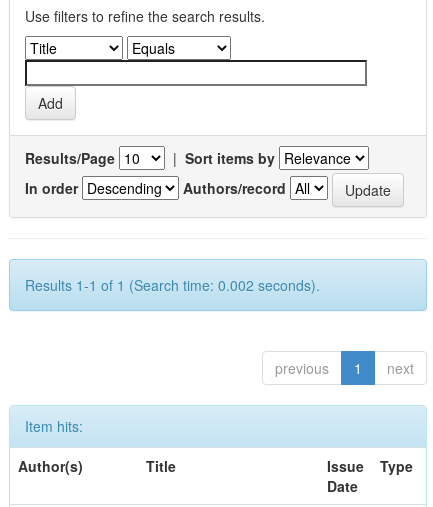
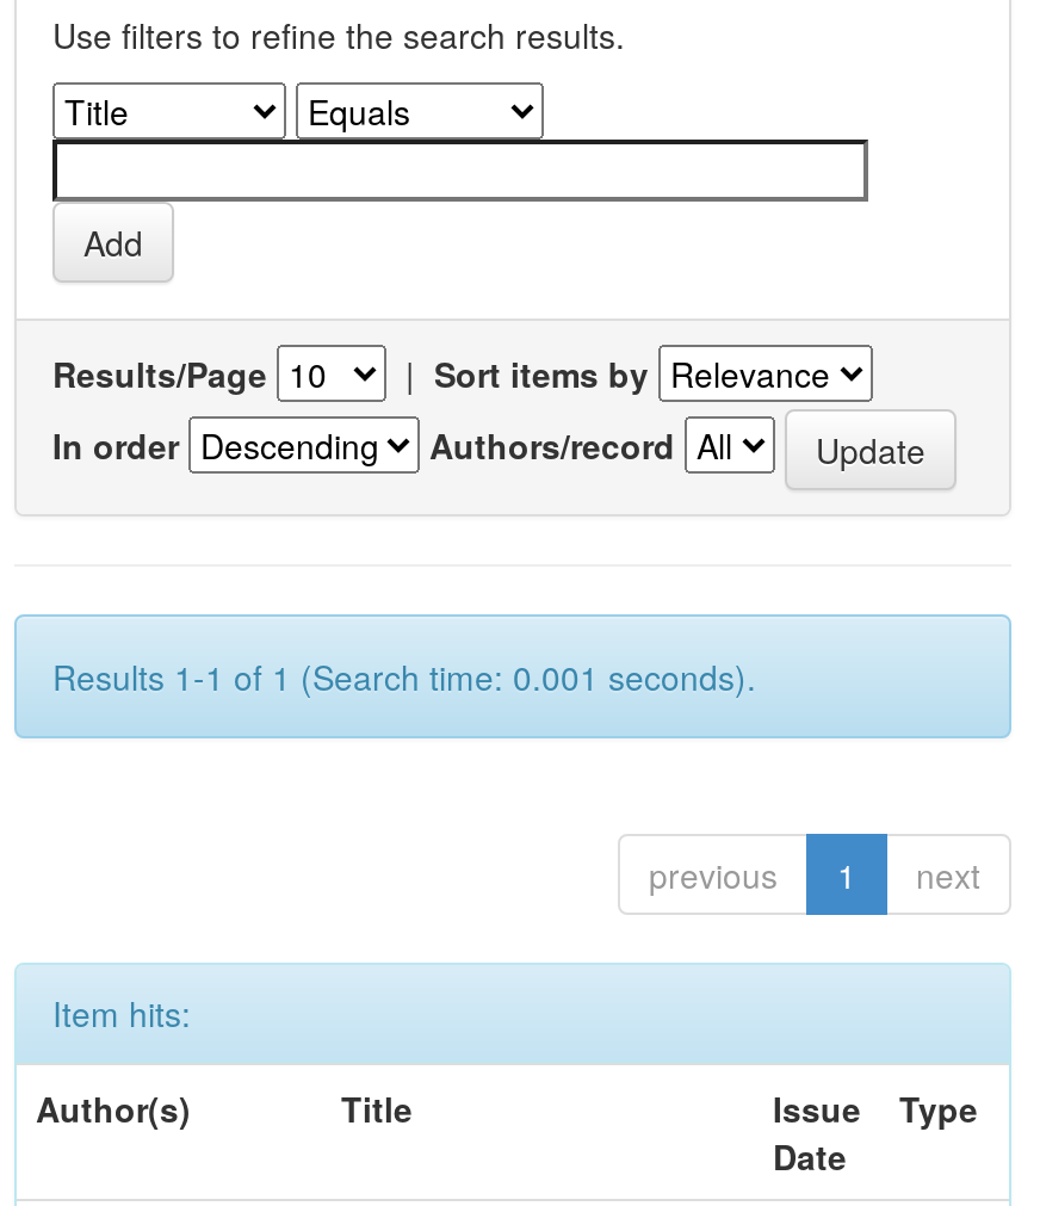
- Results 1-1 of 1 (Search time: 0.002 seconds).
+ Results 1-1 of 1 (Search time: 0.001 seconds).
